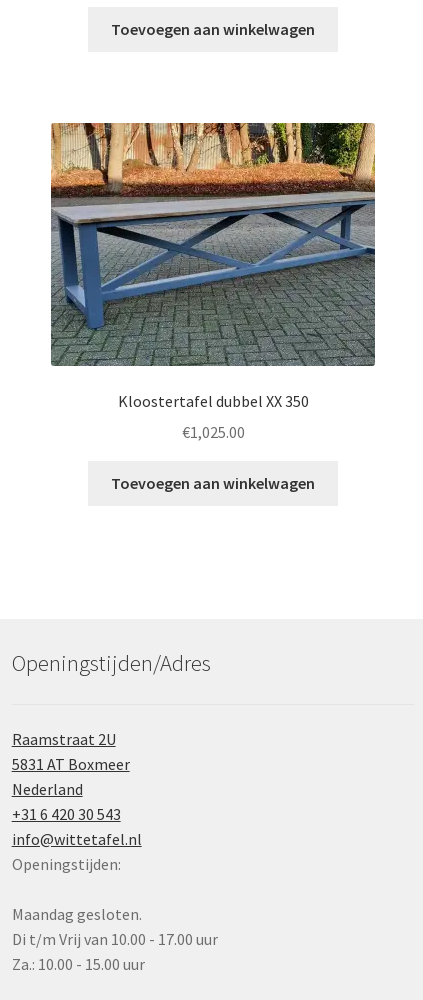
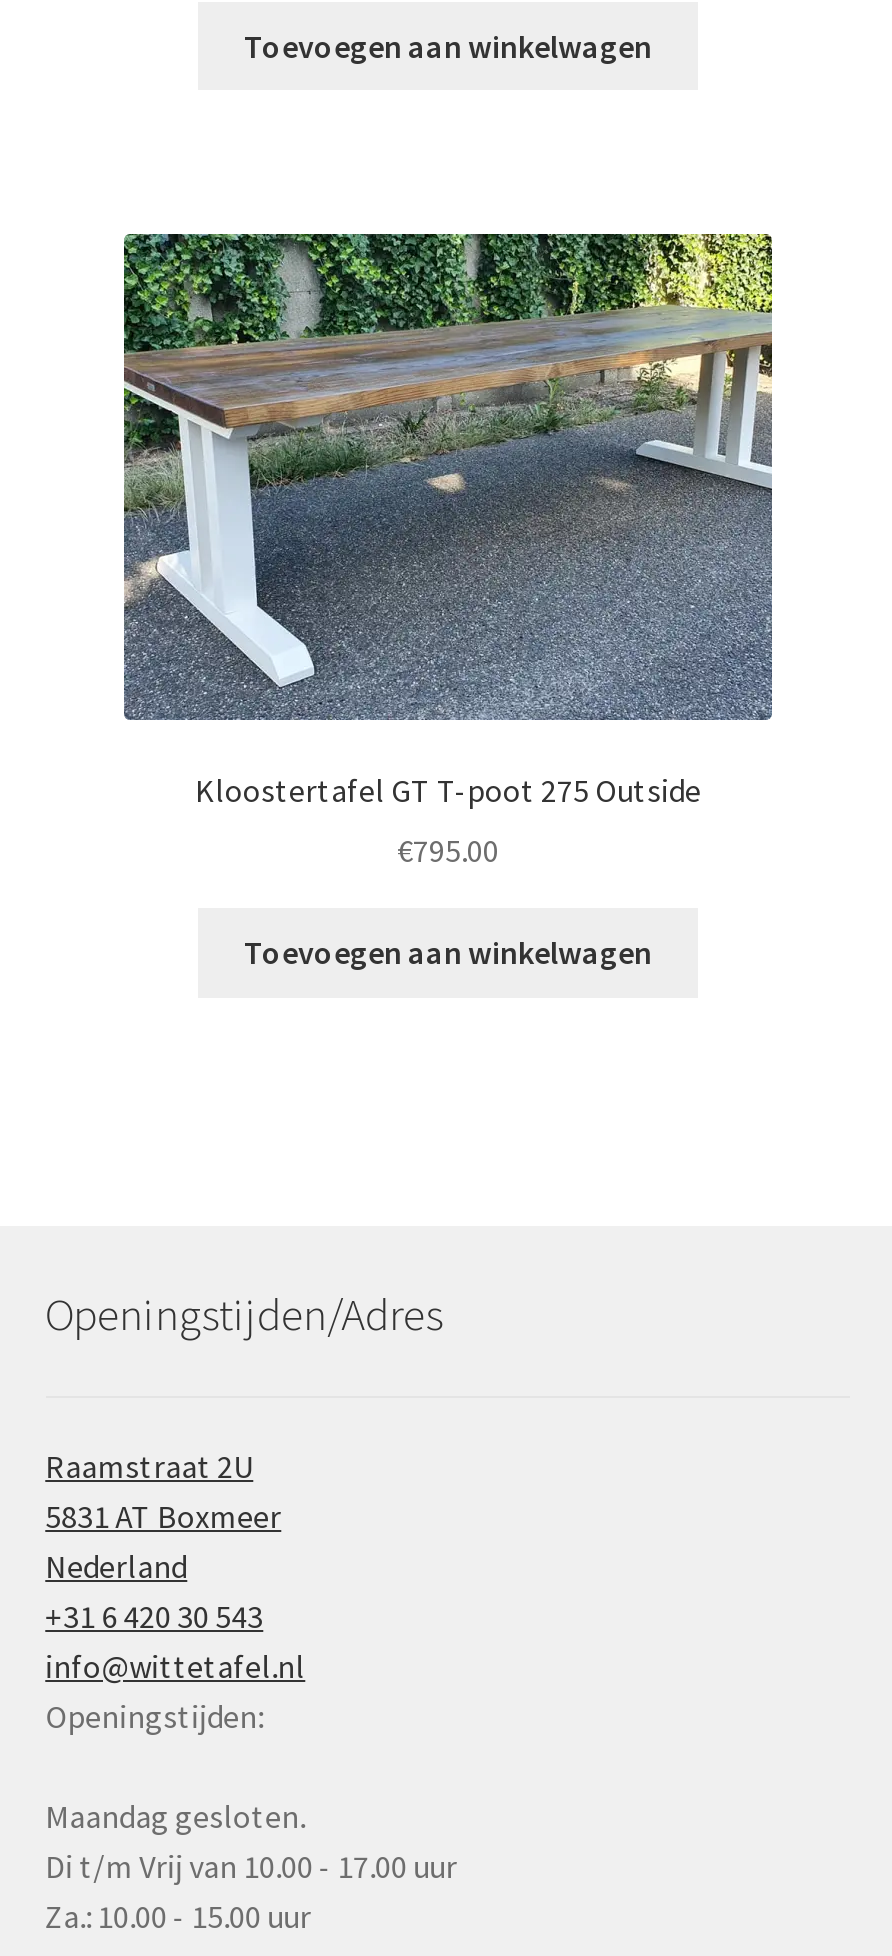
- [image]
- Kloostertafel dubbel XX 350
+ [image]
+ Kloostertafel GT T-poot 275 Outside

- €1,025.00
+ €795.00
